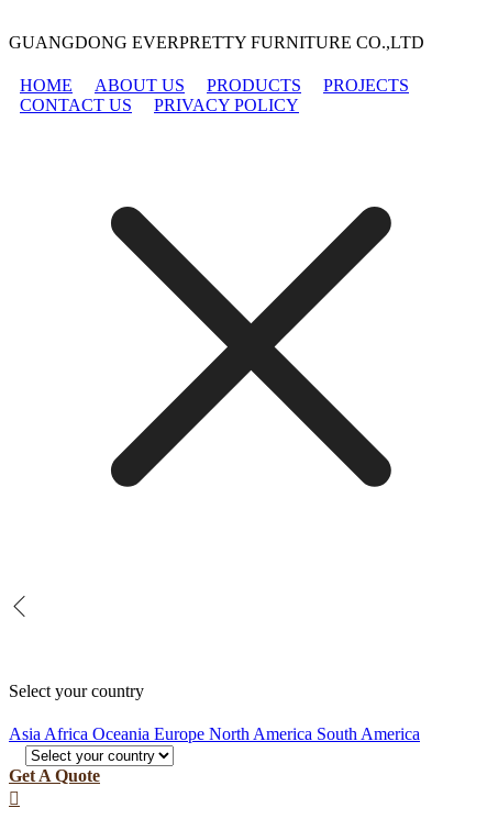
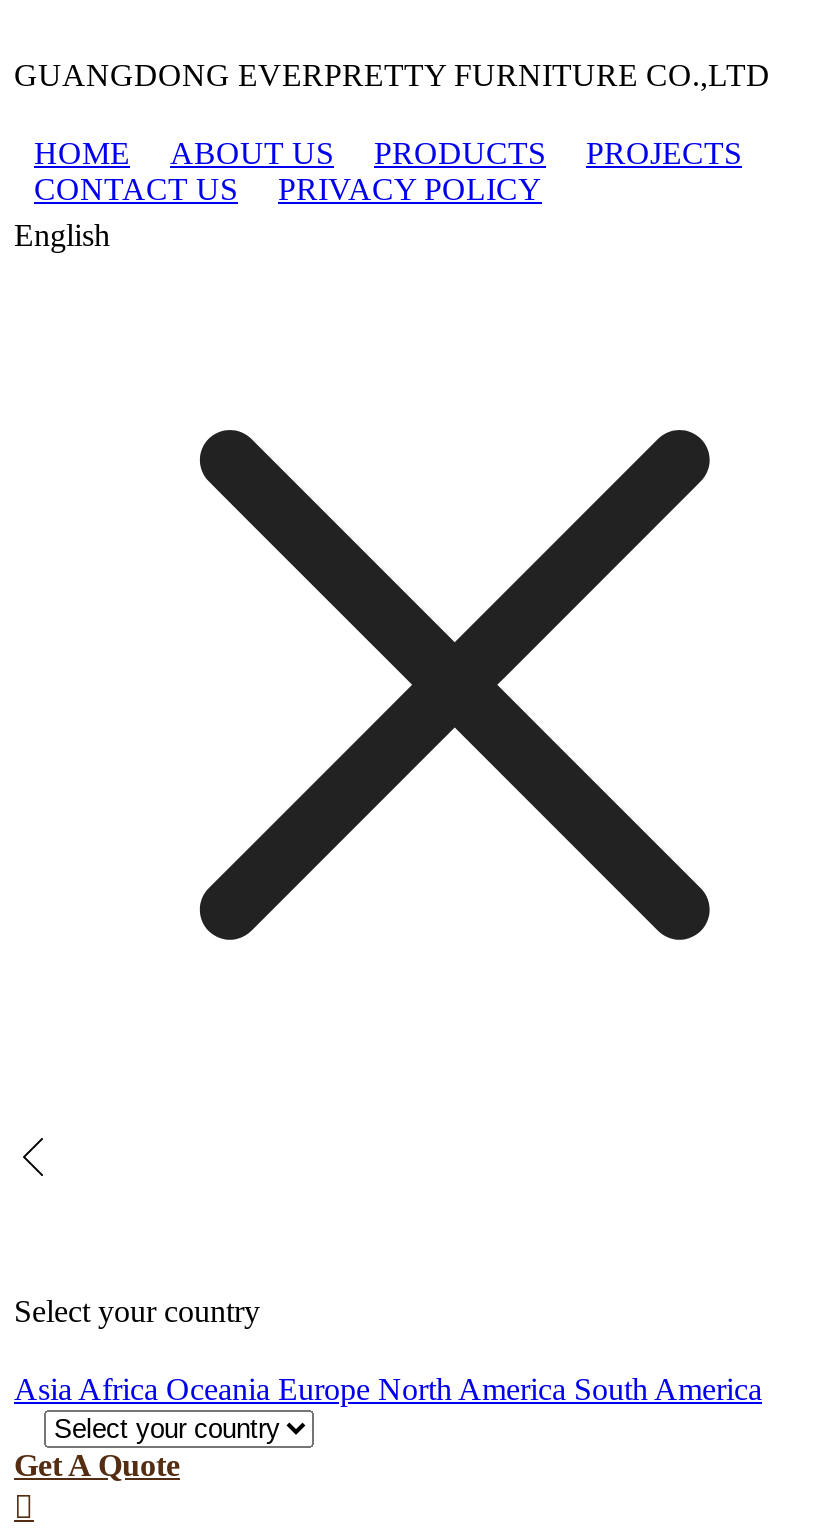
+ English
